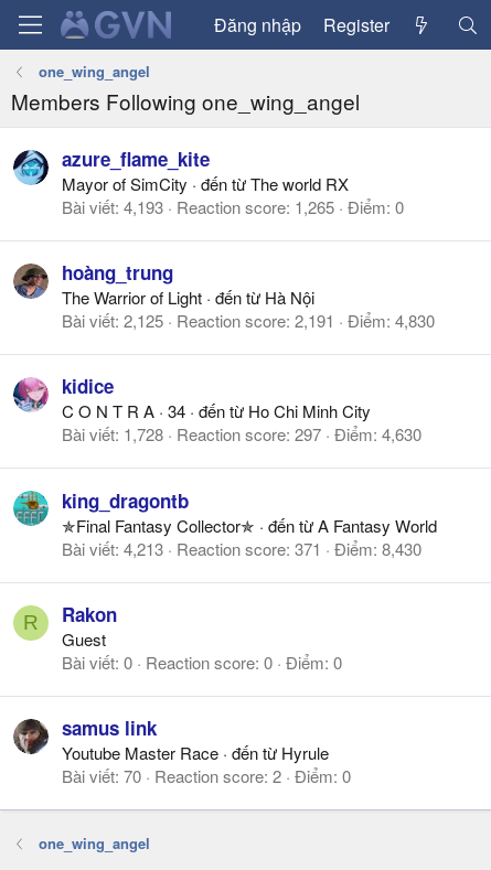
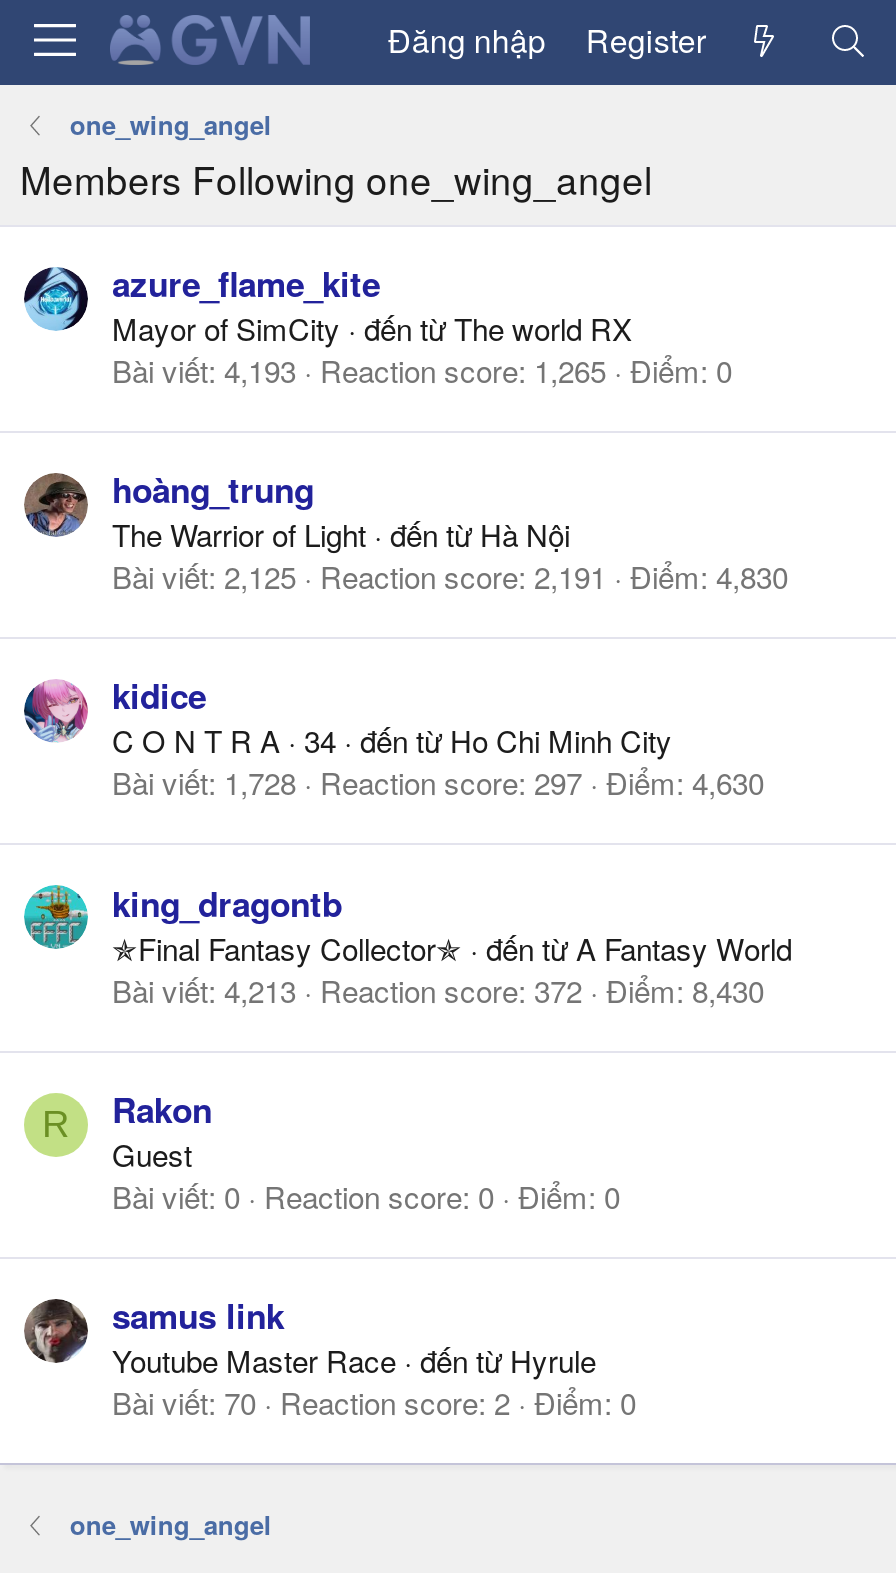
- Bài viết 4,213 Reaction score 371 Điểm 8,430
+ Bài viết 4,213 Reaction score 372 Điểm 8,430
